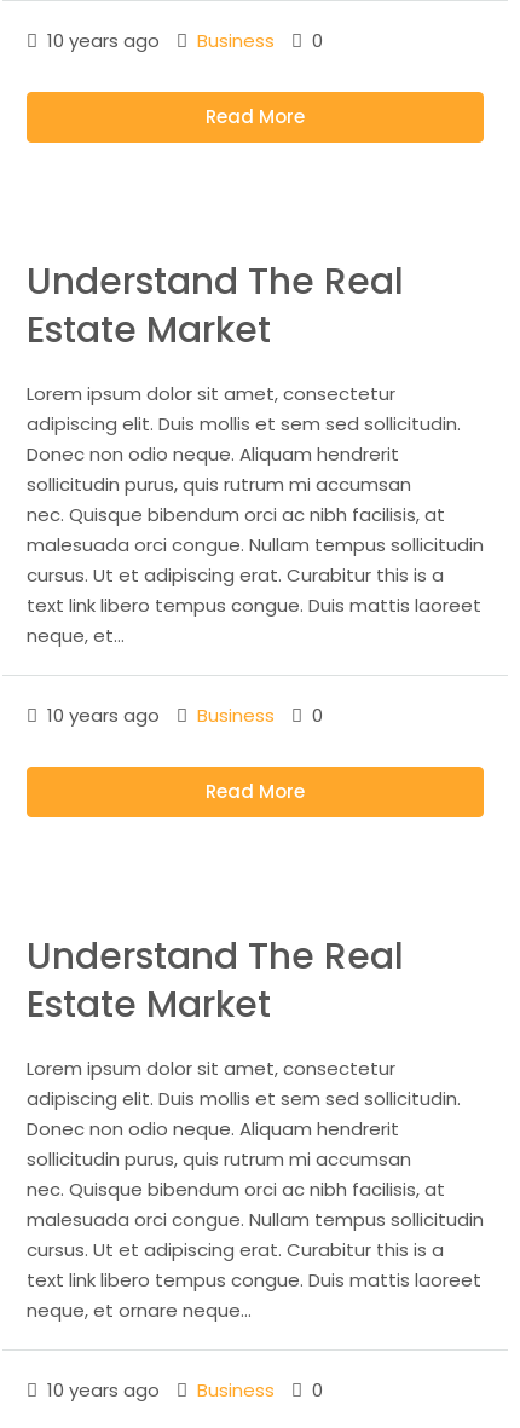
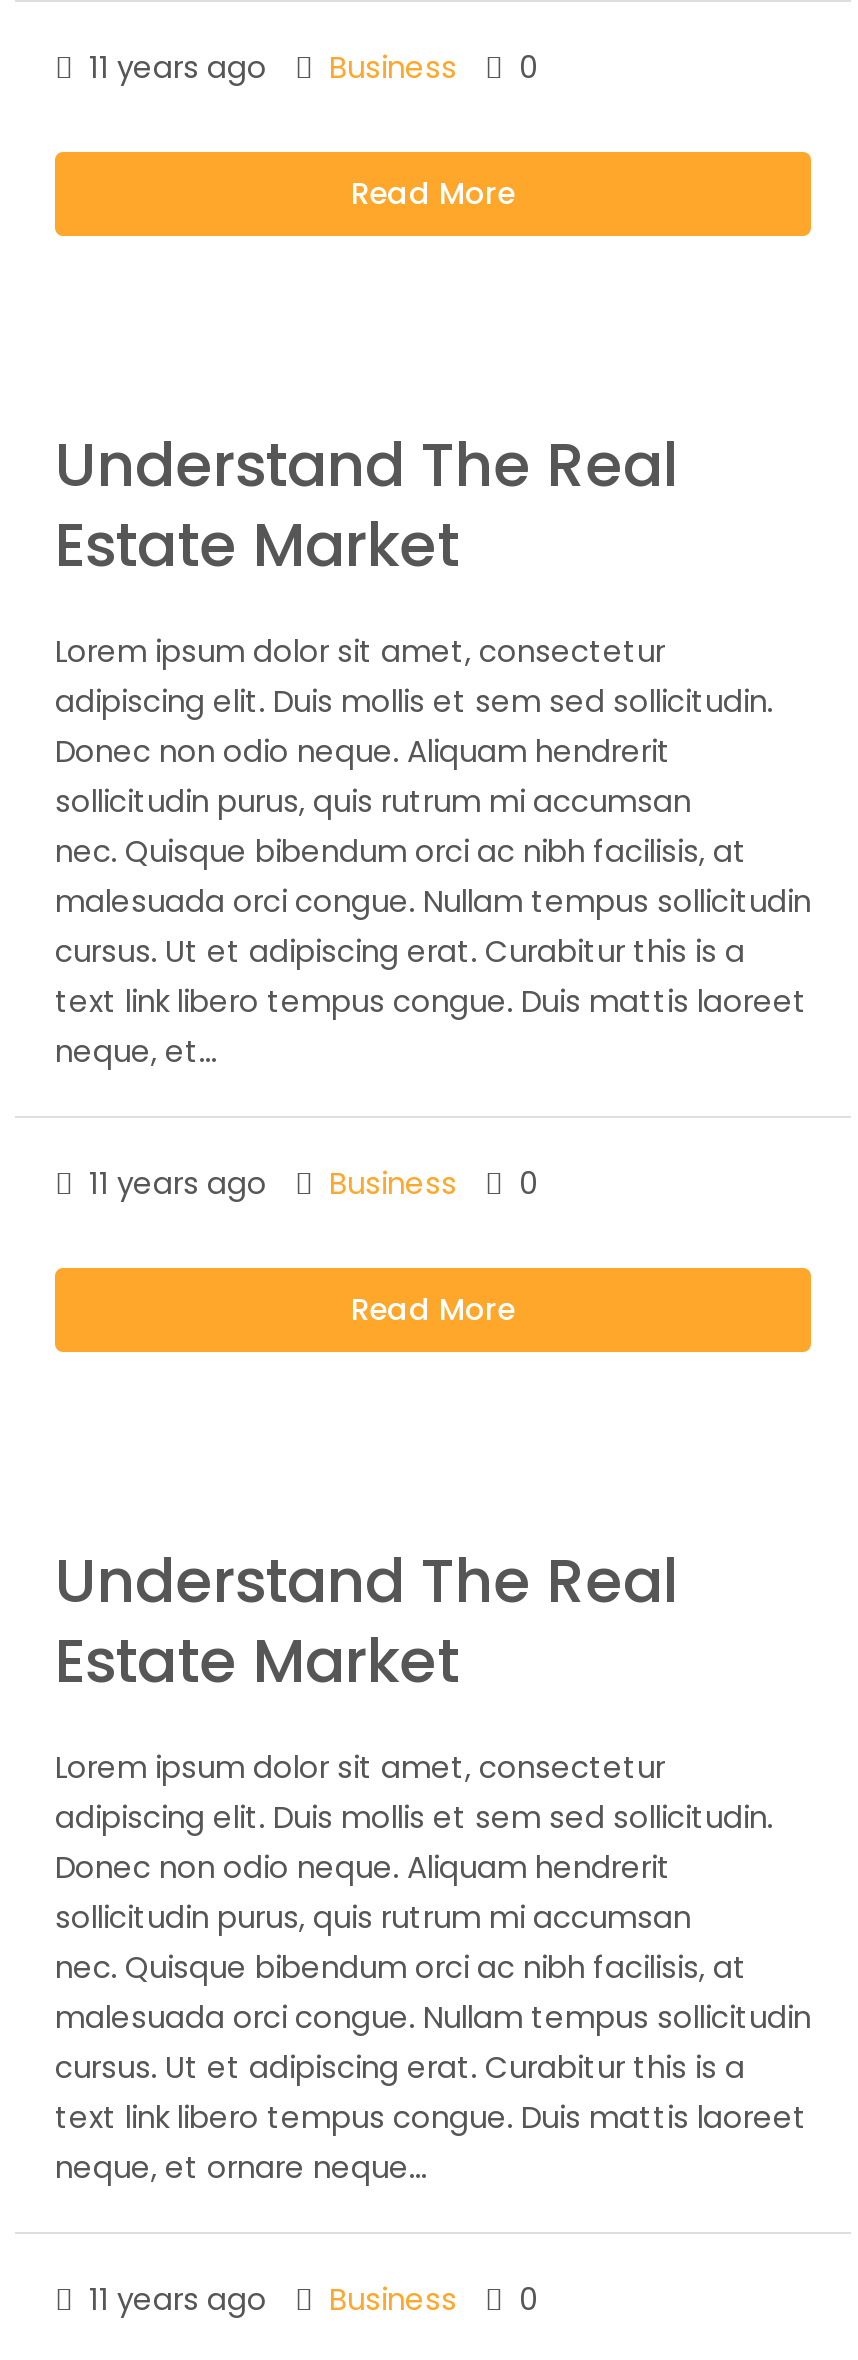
- 10 years ago Business 0
+ 11 years ago Business 0

- 10 years ago Business 0
+ 11 years ago Business 0

- 10 years ago Business 0
+ 11 years ago Business 0
